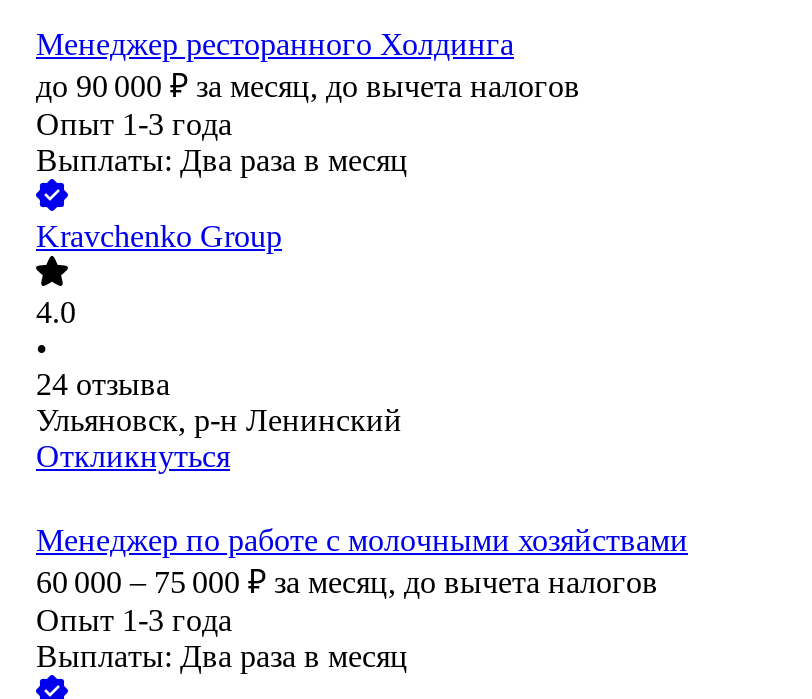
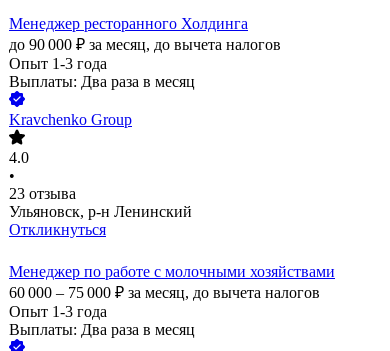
- 24 отзыва
+ 23 отзыва
